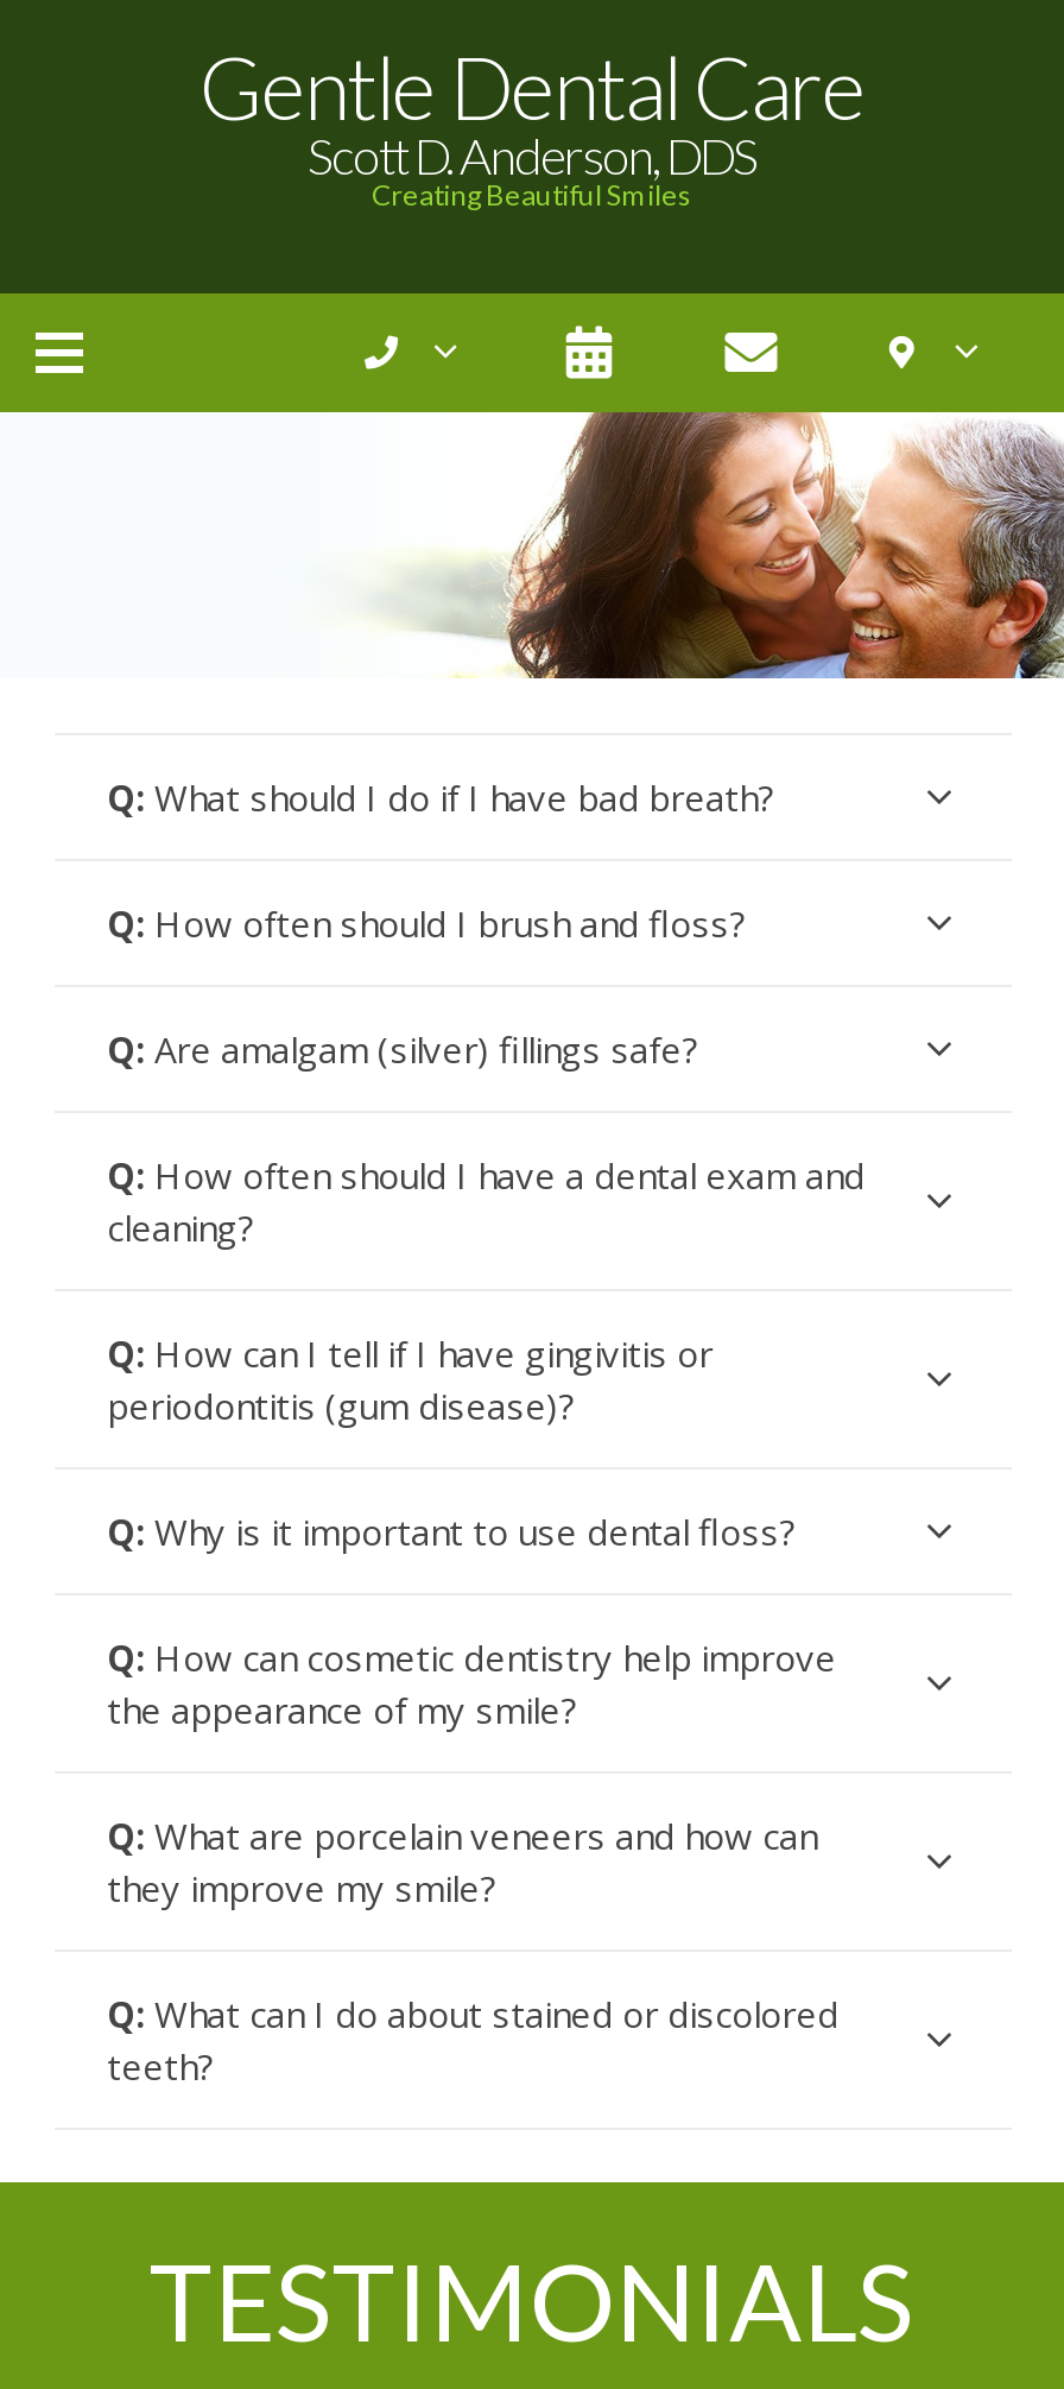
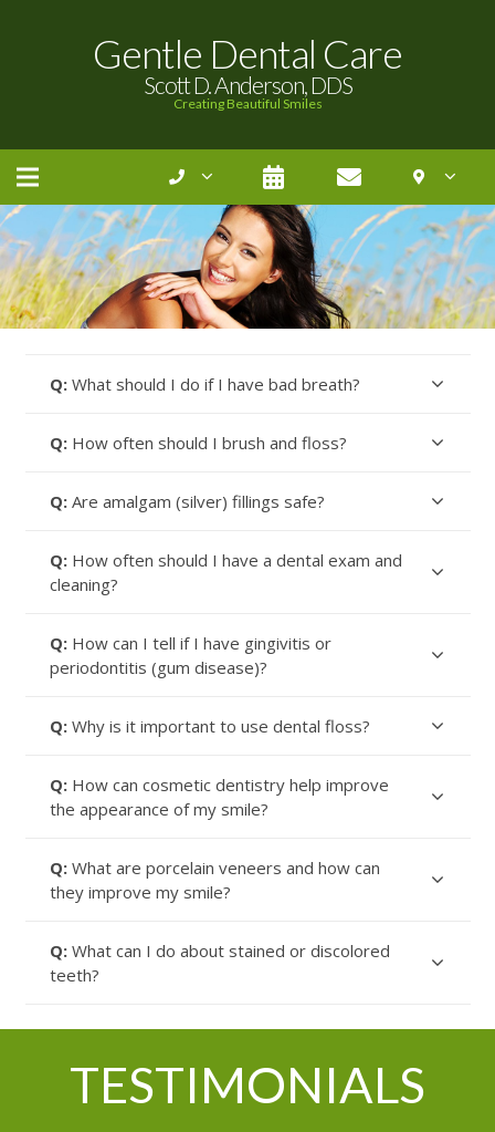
- [image]
+ [image]
